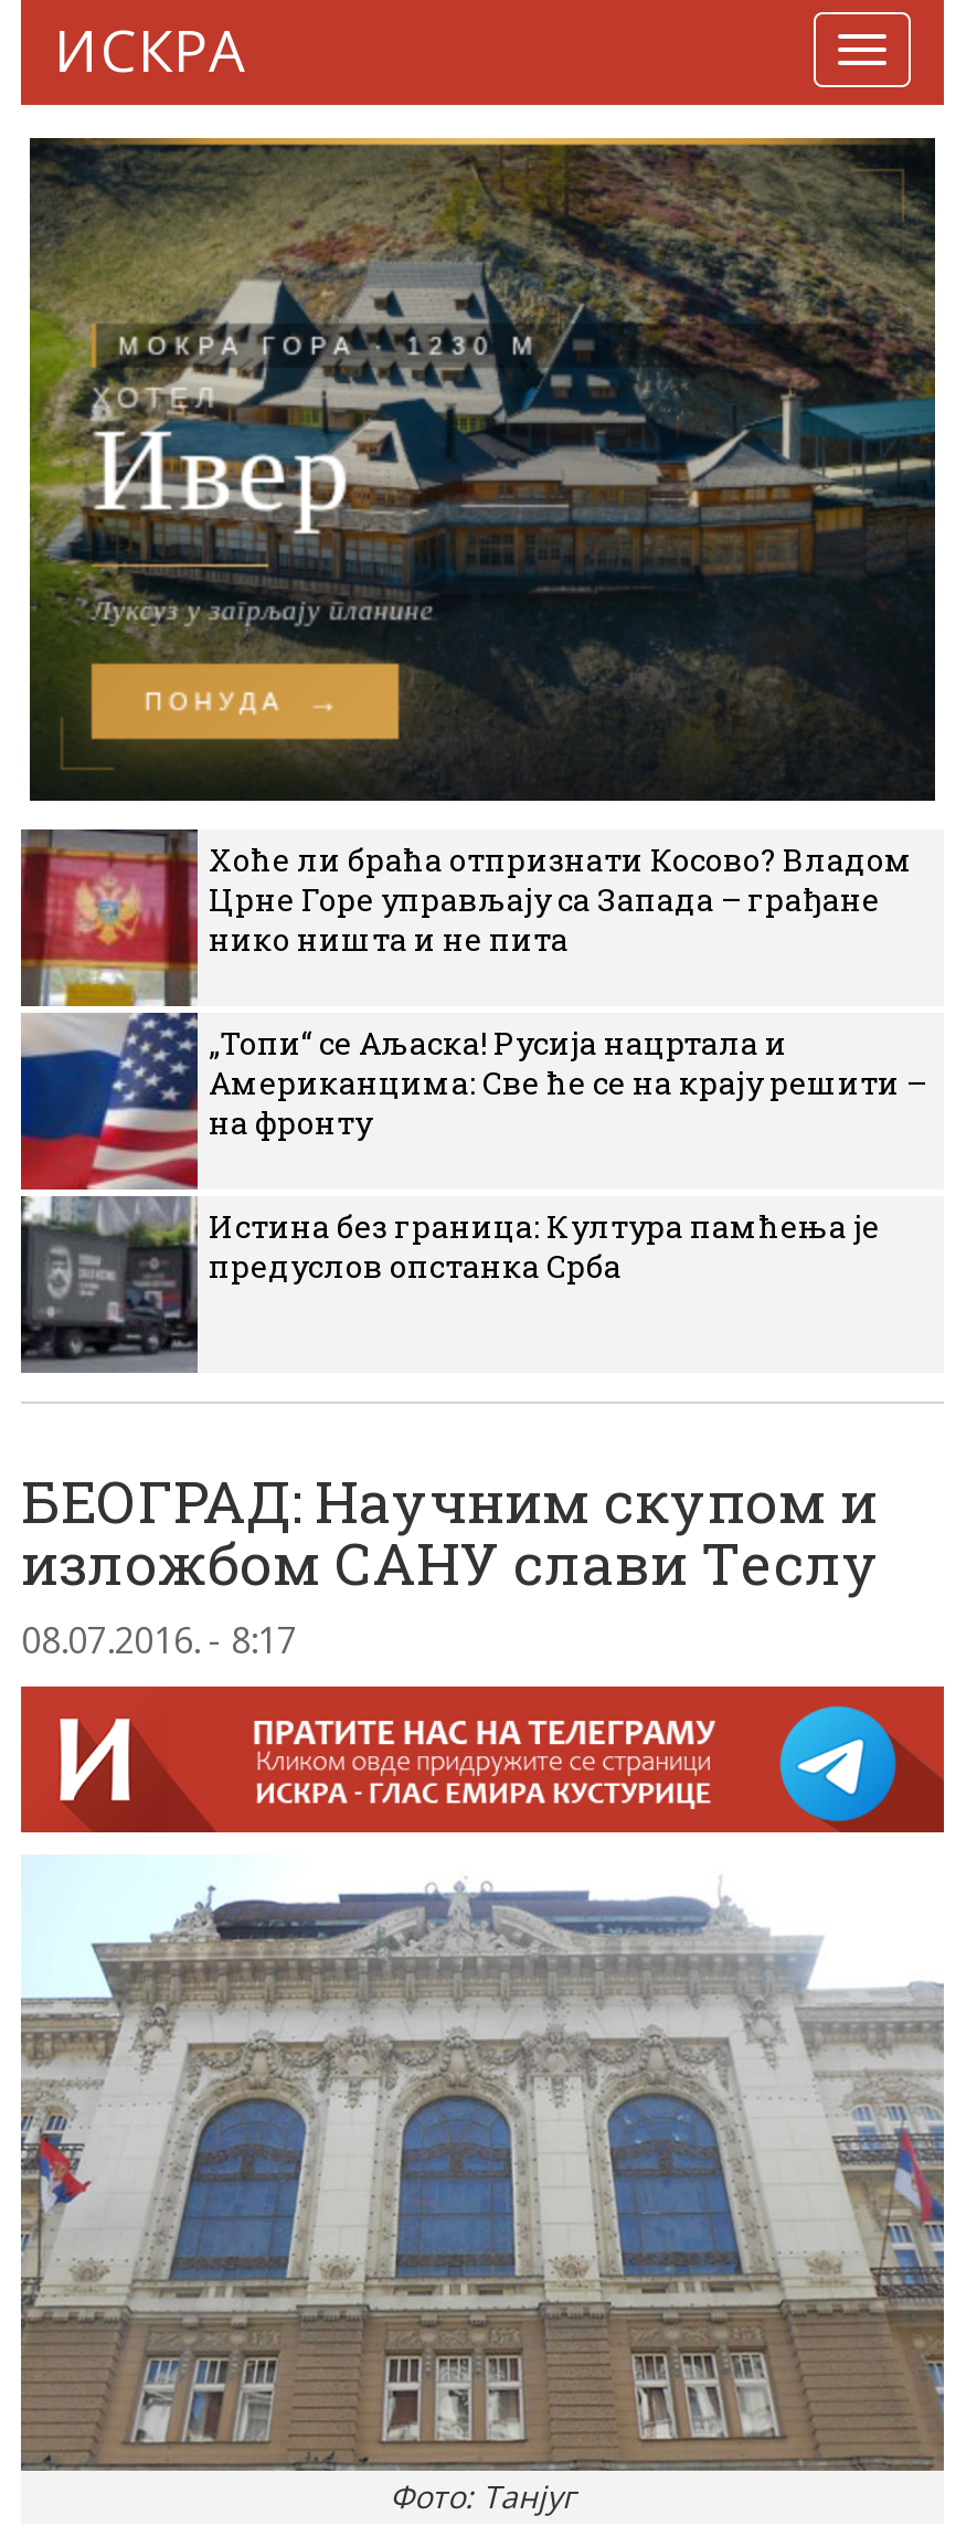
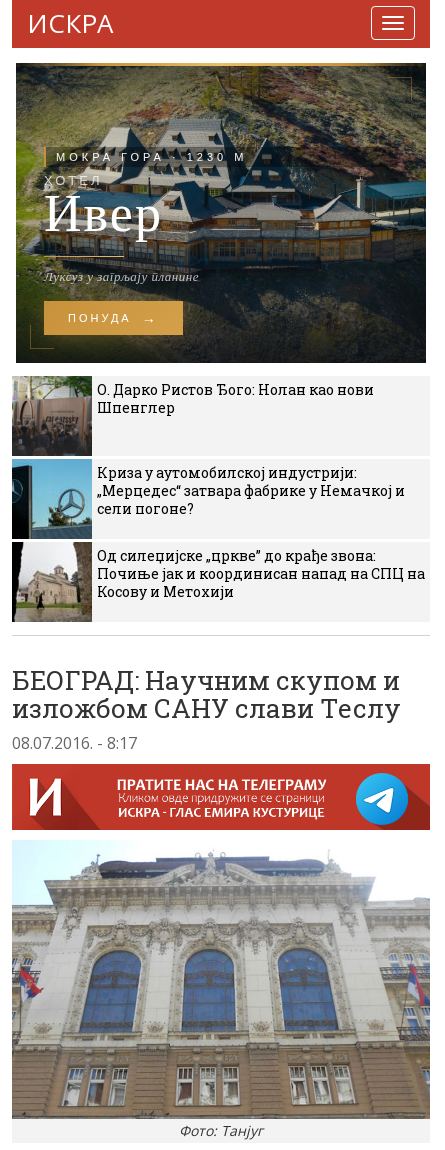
- [image]
- Хоће ли браћа отпризнати Косово? Владом
- Црне Горе управљају са Запада – грађане
- нико ништа и не пита
+ [image]
+ О. Дарко Ристов Ђого: Нолан као нови
+ Шпенглер

- „Топи“ се Аљаска! Русија нацртала и
- Американцима: Све ће се на крају решити –
- на фронту
+ Криза у аутомобилској индустрији:
+ „Мерцедес“ затвара фабрике у Немачкој и
+ сели погоне?

- Истина без граница: Култура памћења је
- предуслов опстанка Срба
+ Од силеџијске „цркве” до крађе звона:
+ Почиње јак и координисан напад на СПЦ на
+ Косову и Метохији
